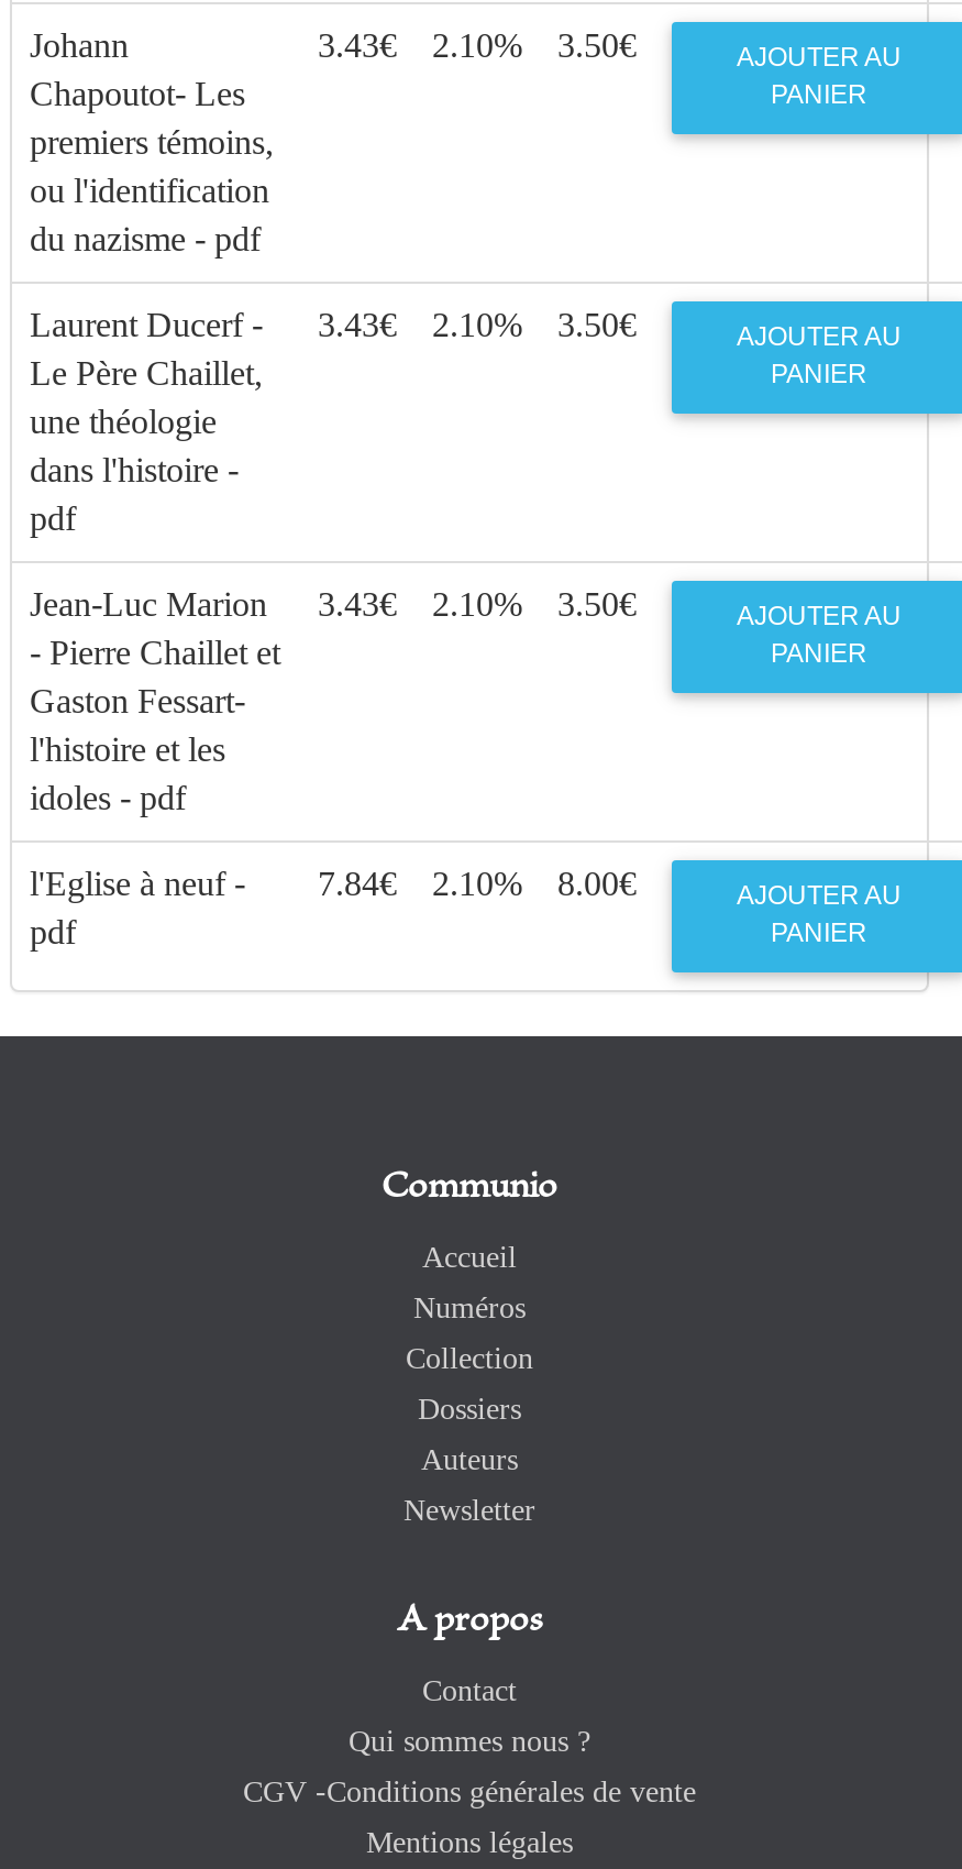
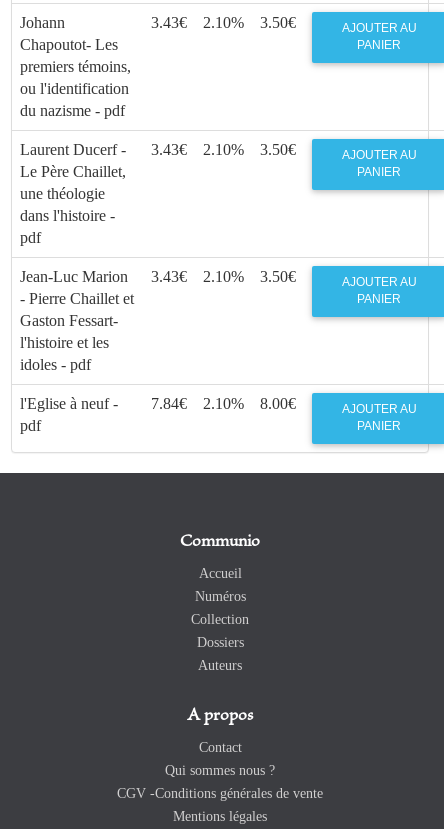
- Newsletter
